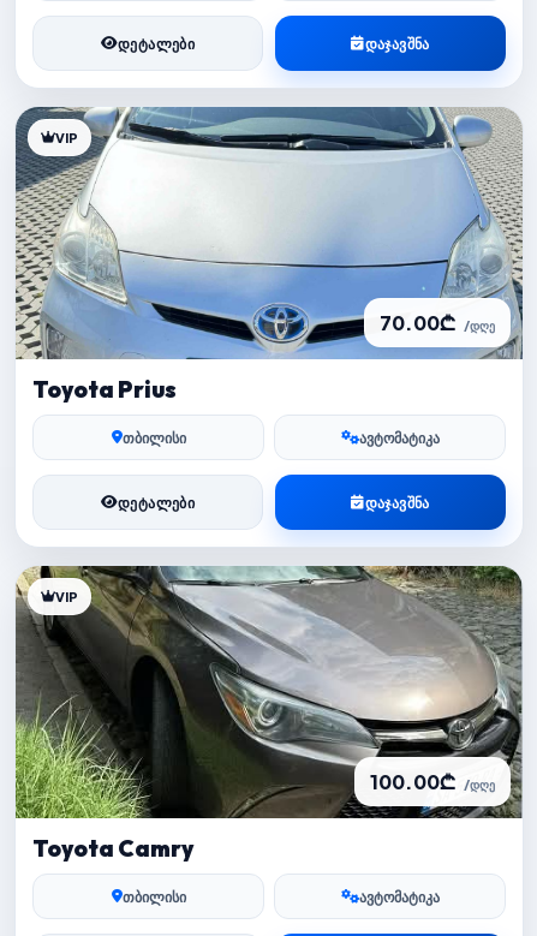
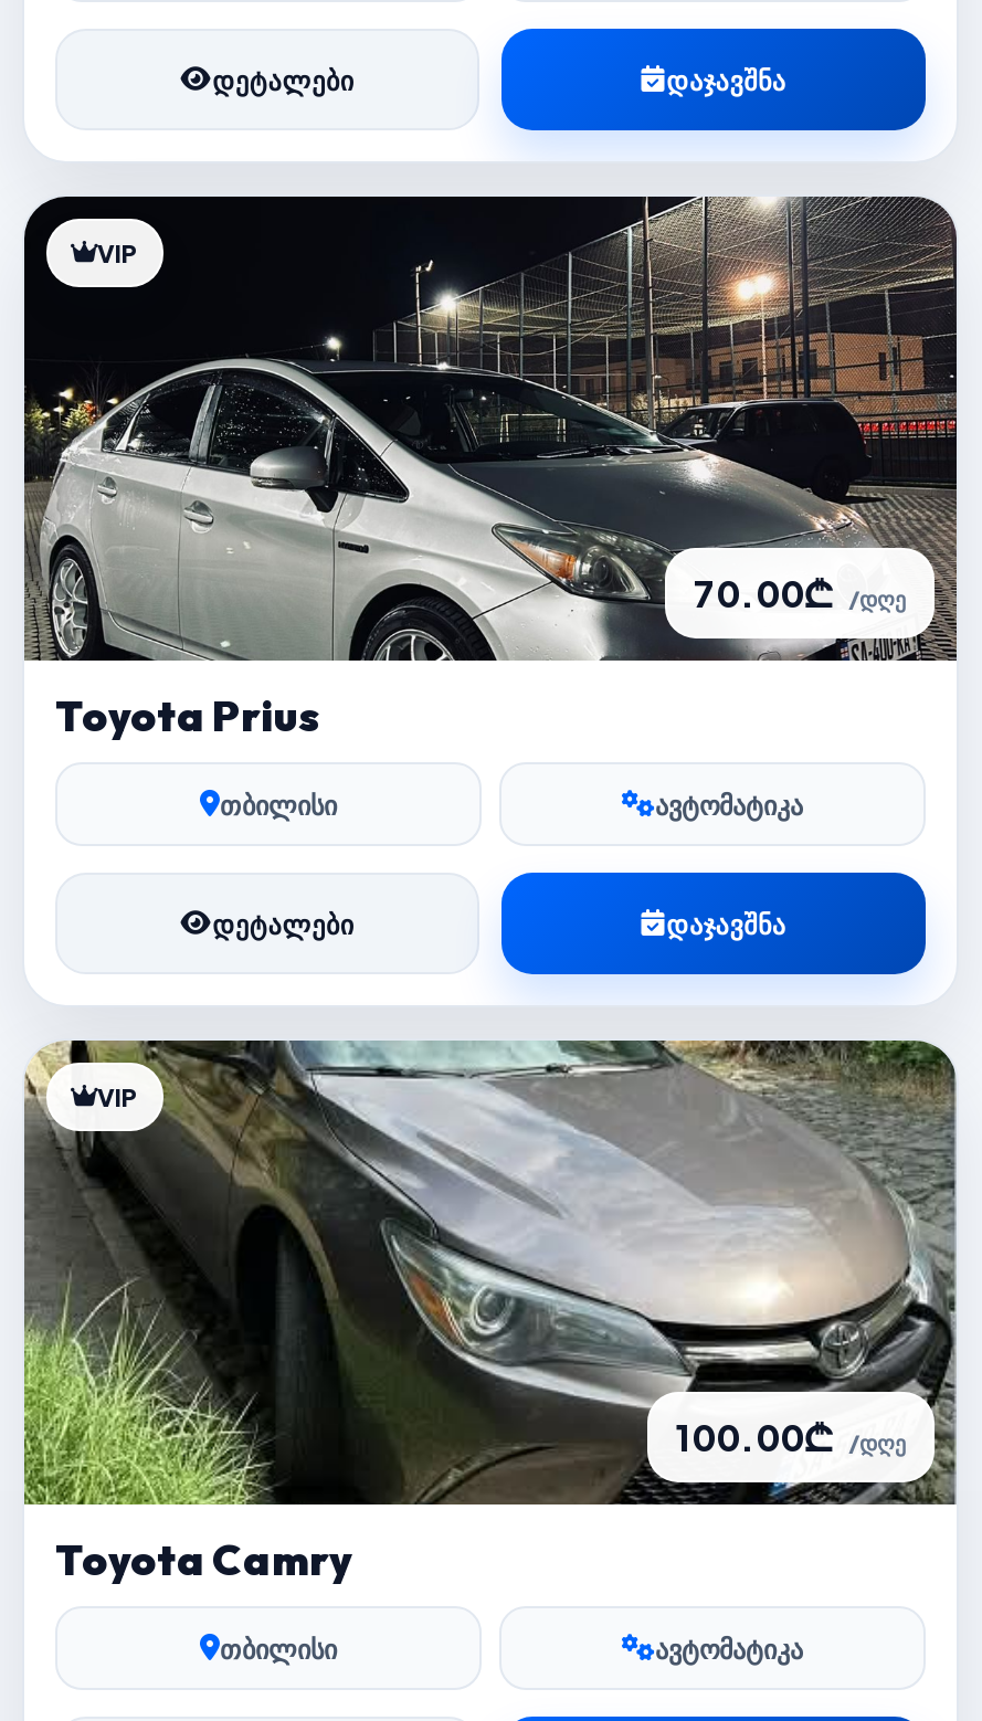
- [image]
+ [image]
